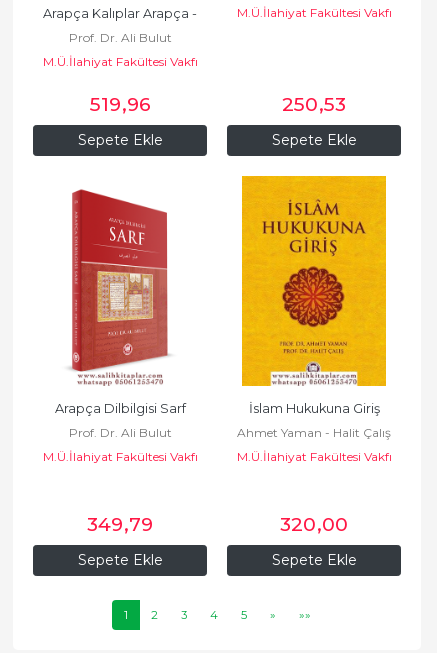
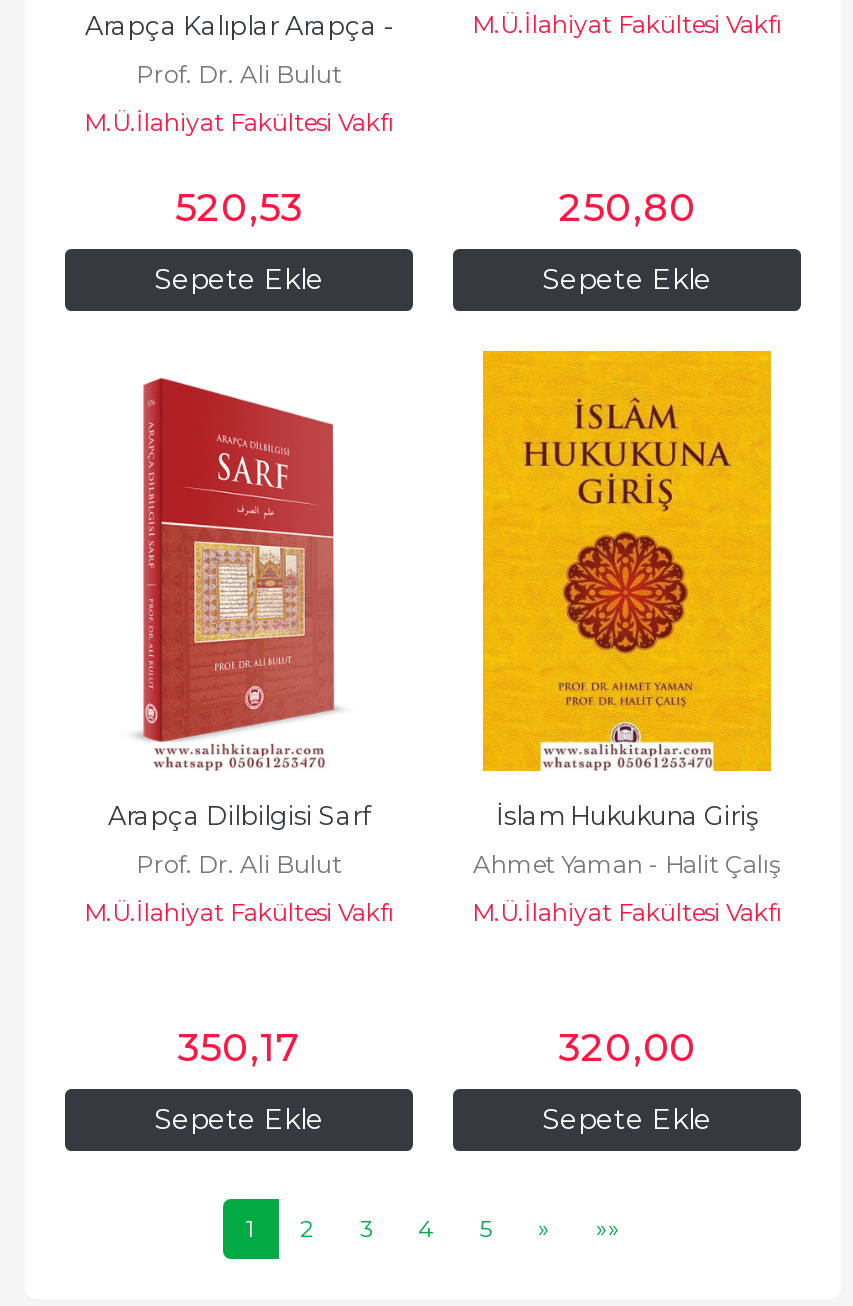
- 519,96
+ 520,53

- 250,53
+ 250,80

- 349,79
+ 350,17
